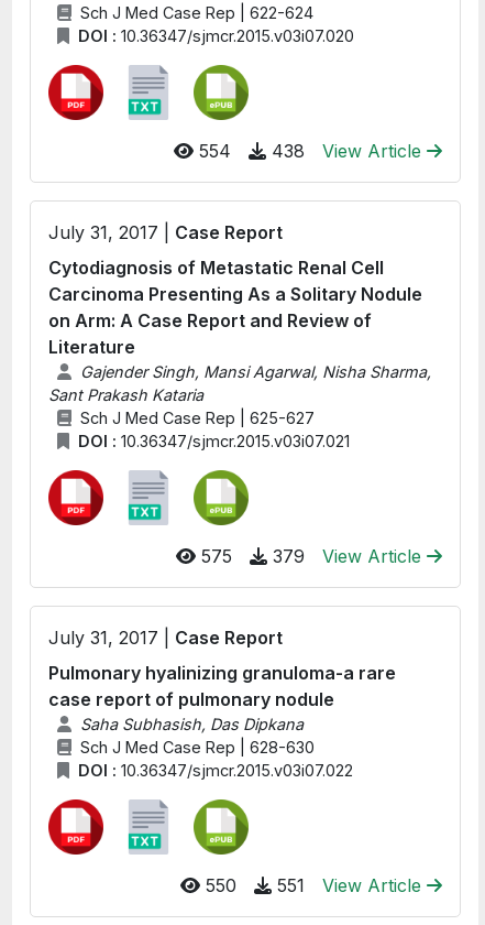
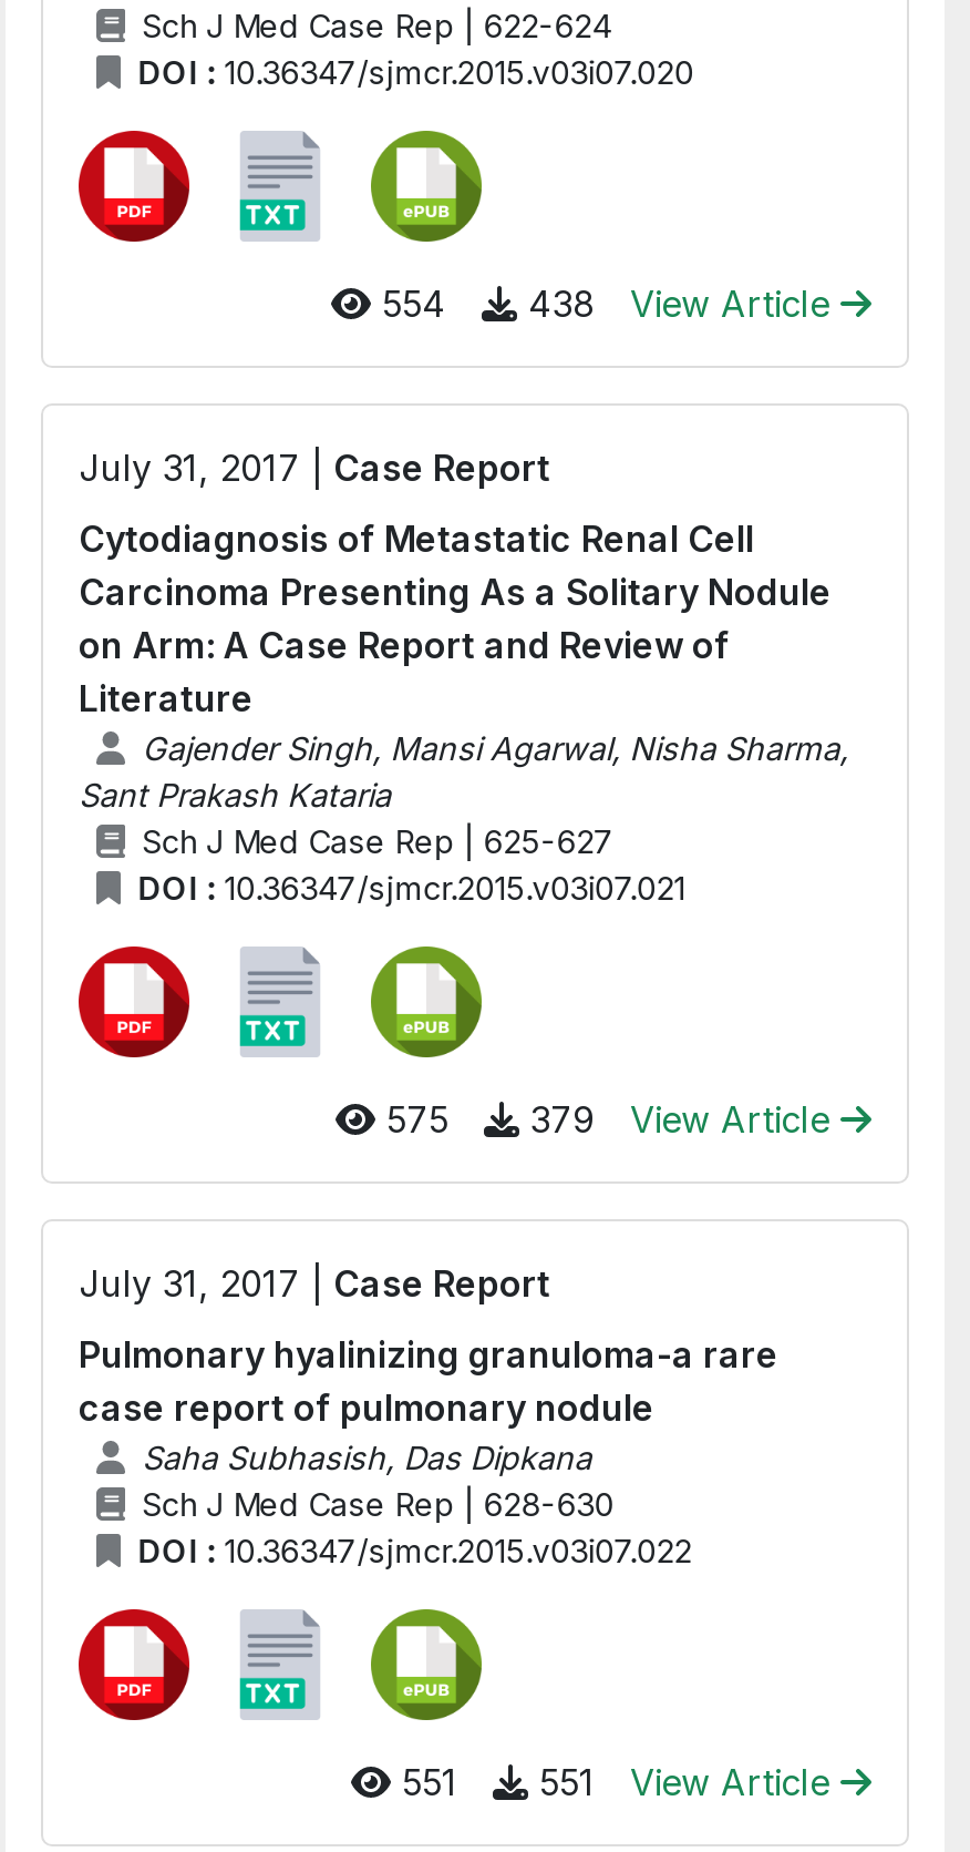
- 550 551 View Article
+ 551 551 View Article
